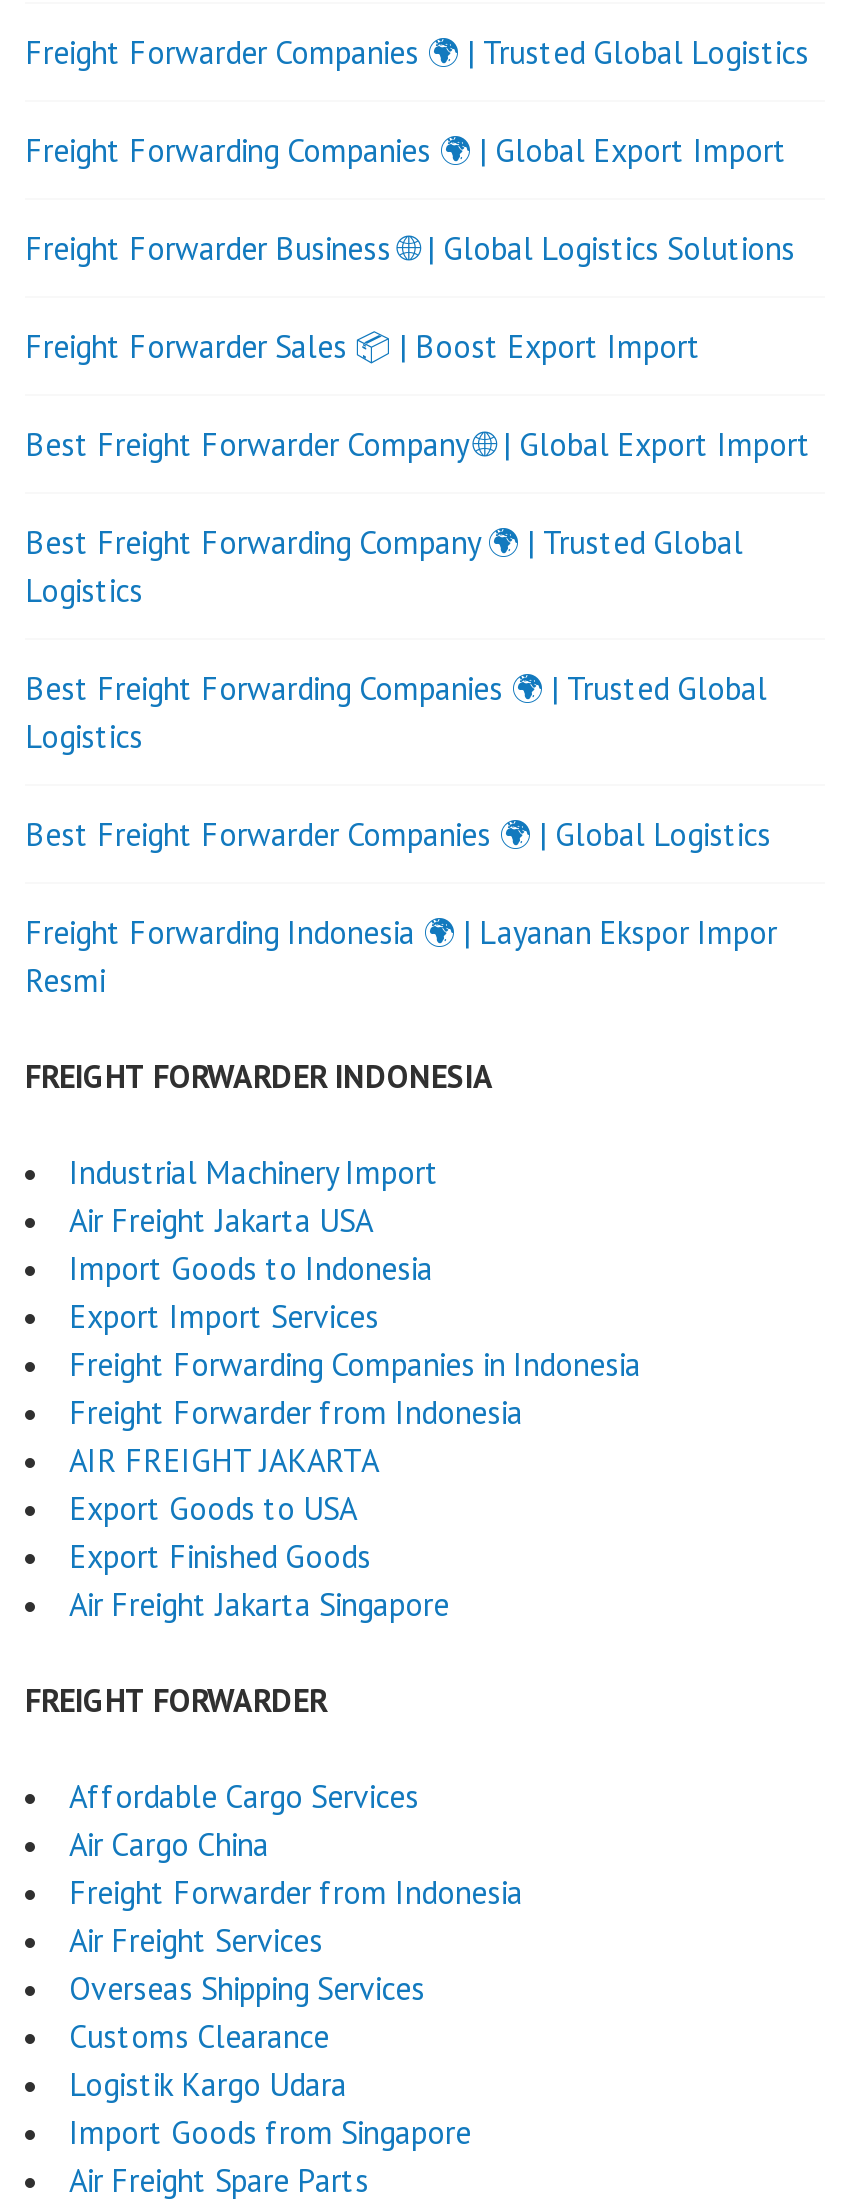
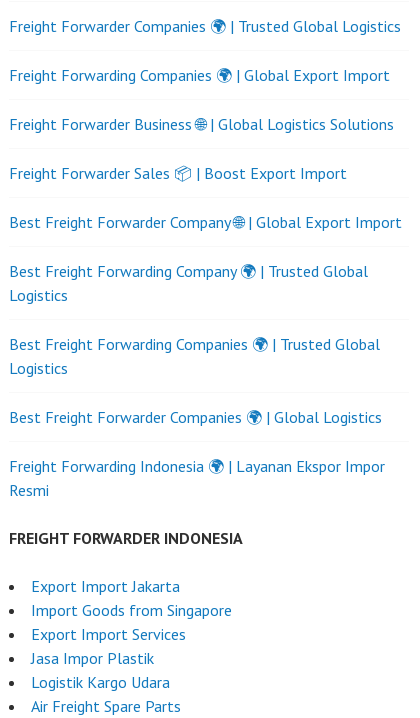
- Industrial Machinery Import
- Air Freight Jakarta USA
- Import Goods to Indonesia
- Freight Forwarding Companies in Indonesia
- Freight Forwarder from Indonesia
- AIR FREIGHT JAKARTA
- Export Goods to USA
- Export Finished Goods
- Air Freight Jakarta Singapore
- FREIGHT FORWARDER
- Affordable Cargo Services
- Air Cargo China
- Freight Forwarder from Indonesia
- Air Freight Services
- Overseas Shipping Services
- Customs Clearance
+ Export Import Jakarta

moved down: Export Import Services

moved down: Logistik Kargo Udara

moved up: Import Goods from Singapore

+ Jasa Impor Plastik
